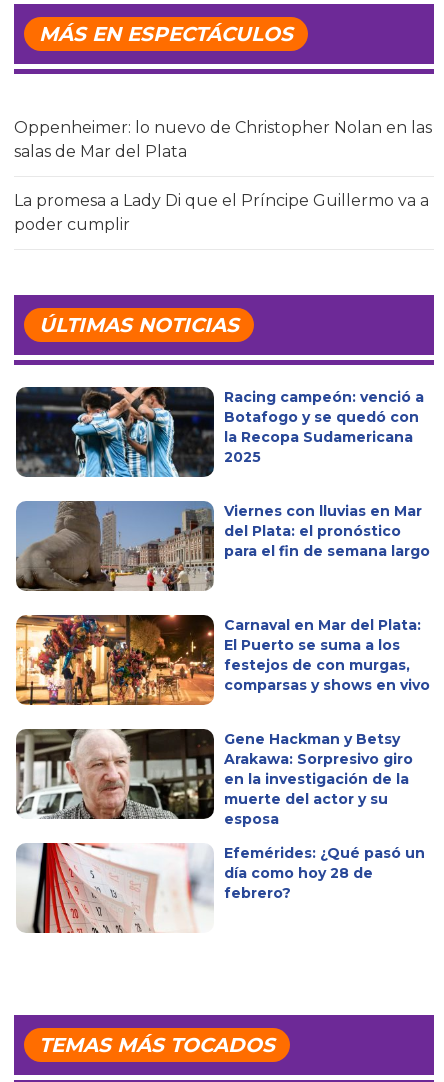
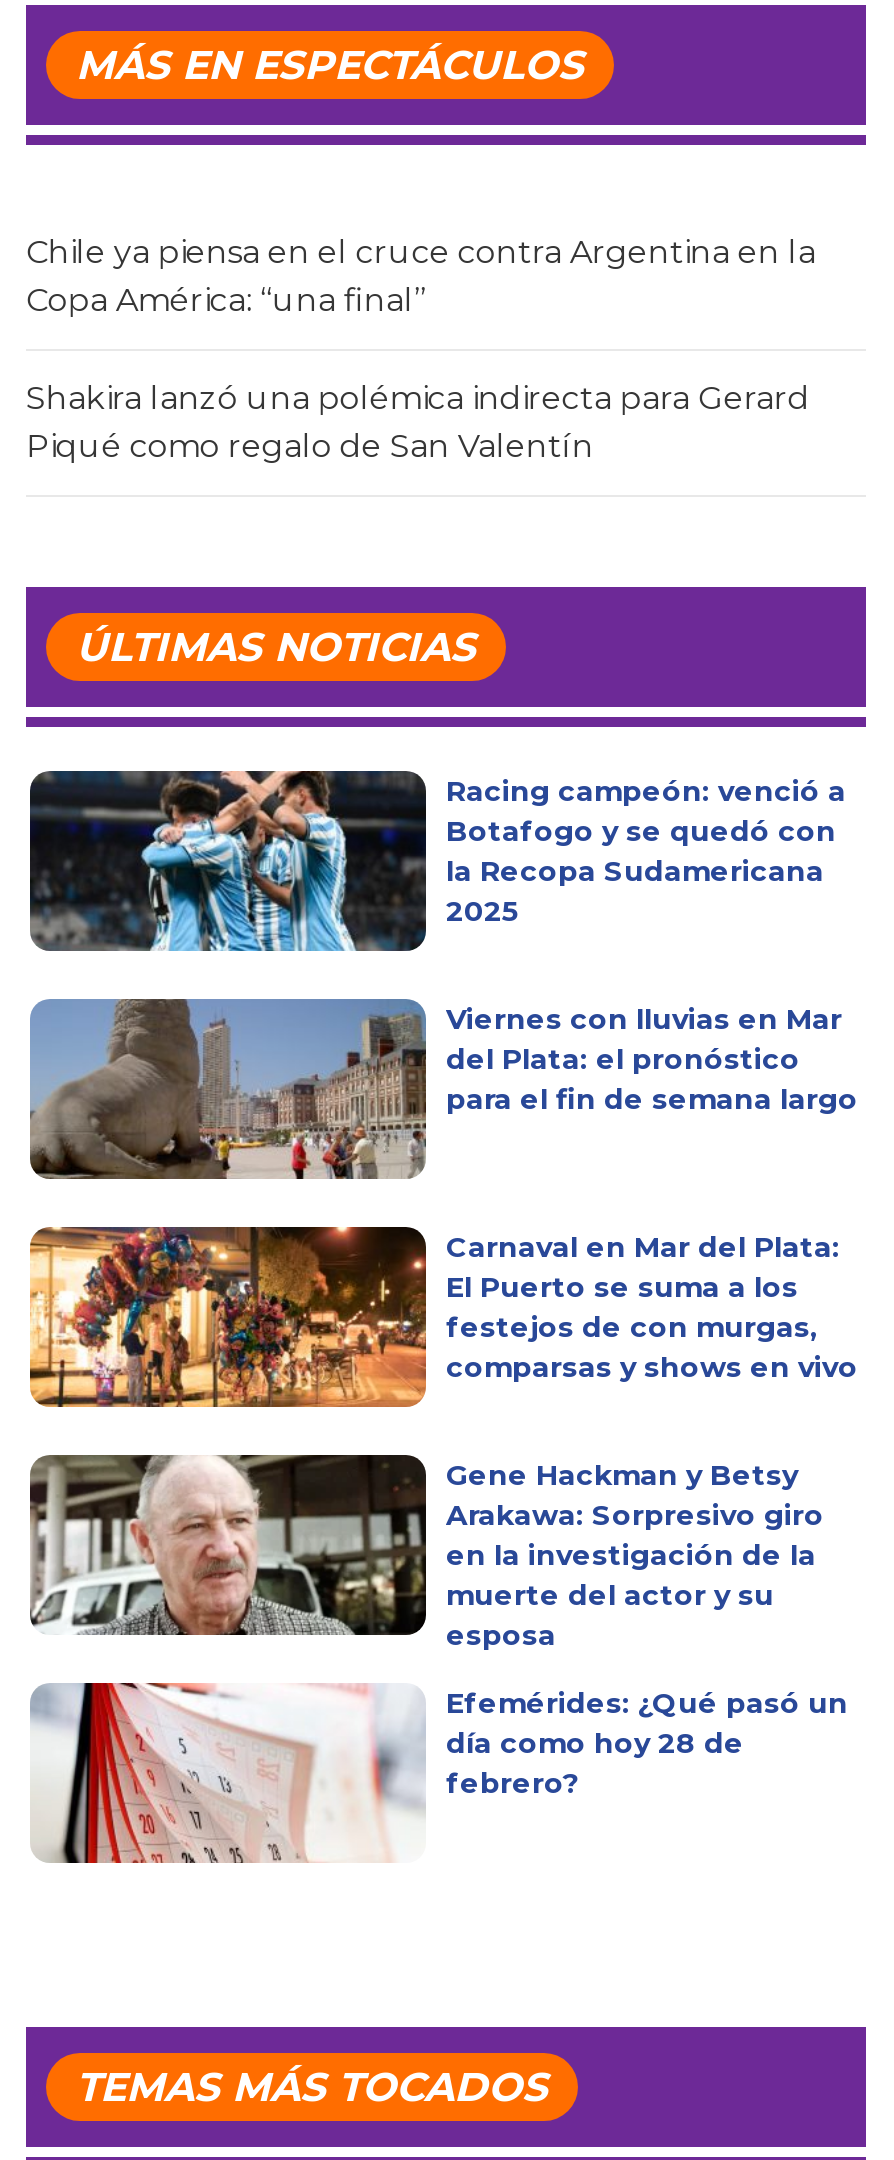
- Oppenheimer: lo nuevo de Christopher Nolan en las
- salas de Mar del Plata
+ Chile ya piensa en el cruce contra Argentina en la
+ Copa América: “una final”

- La promesa a Lady Di que el Príncipe Guillermo va a
- poder cumplir
+ Shakira lanzó una polémica indirecta para Gerard
+ Piqué como regalo de San Valentín
